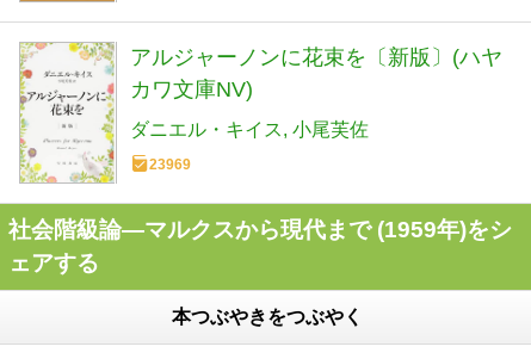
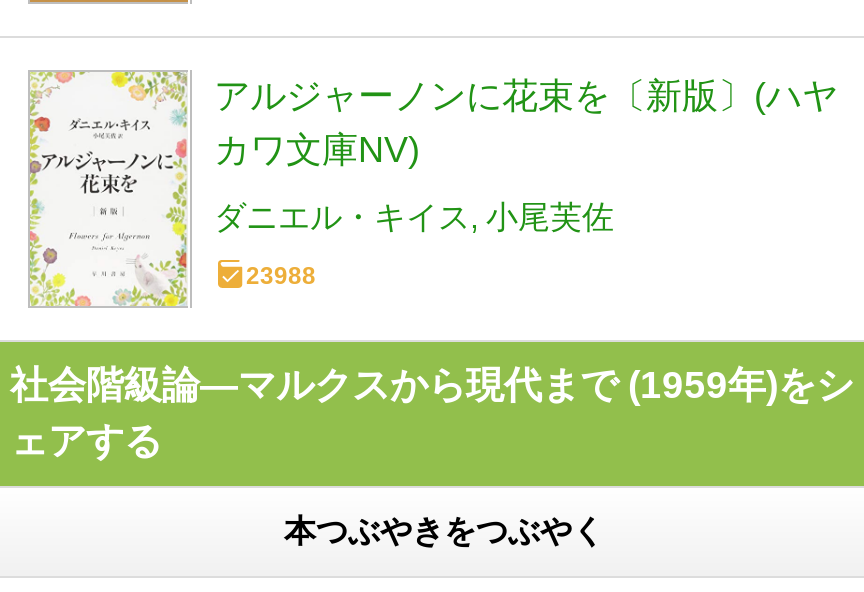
- 23969
+ 23988
